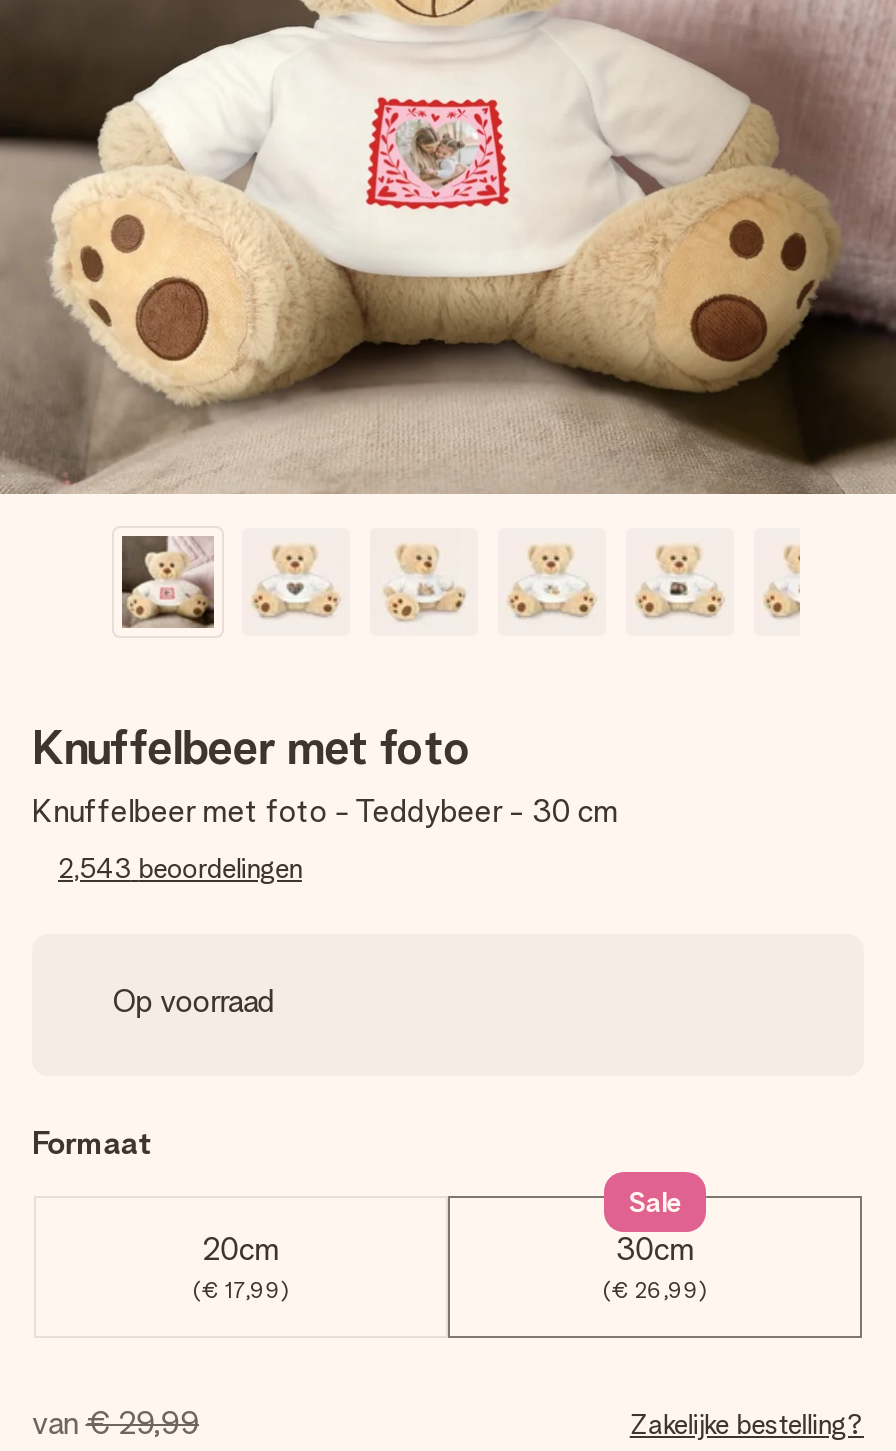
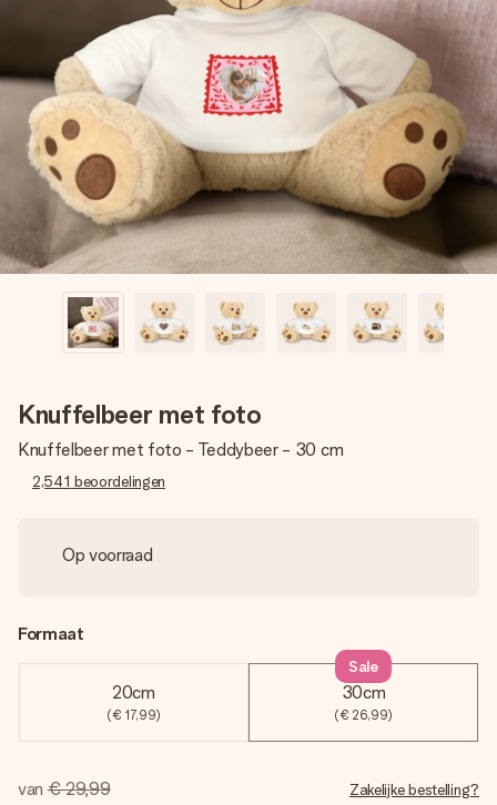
- 2,543 beoordelingen
+ 2,541 beoordelingen
